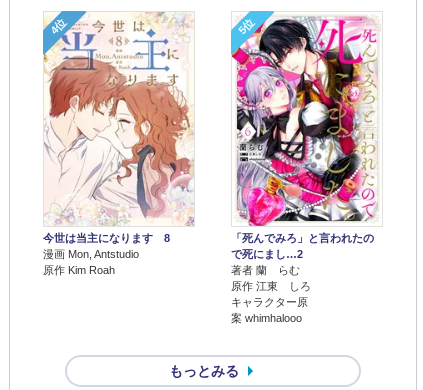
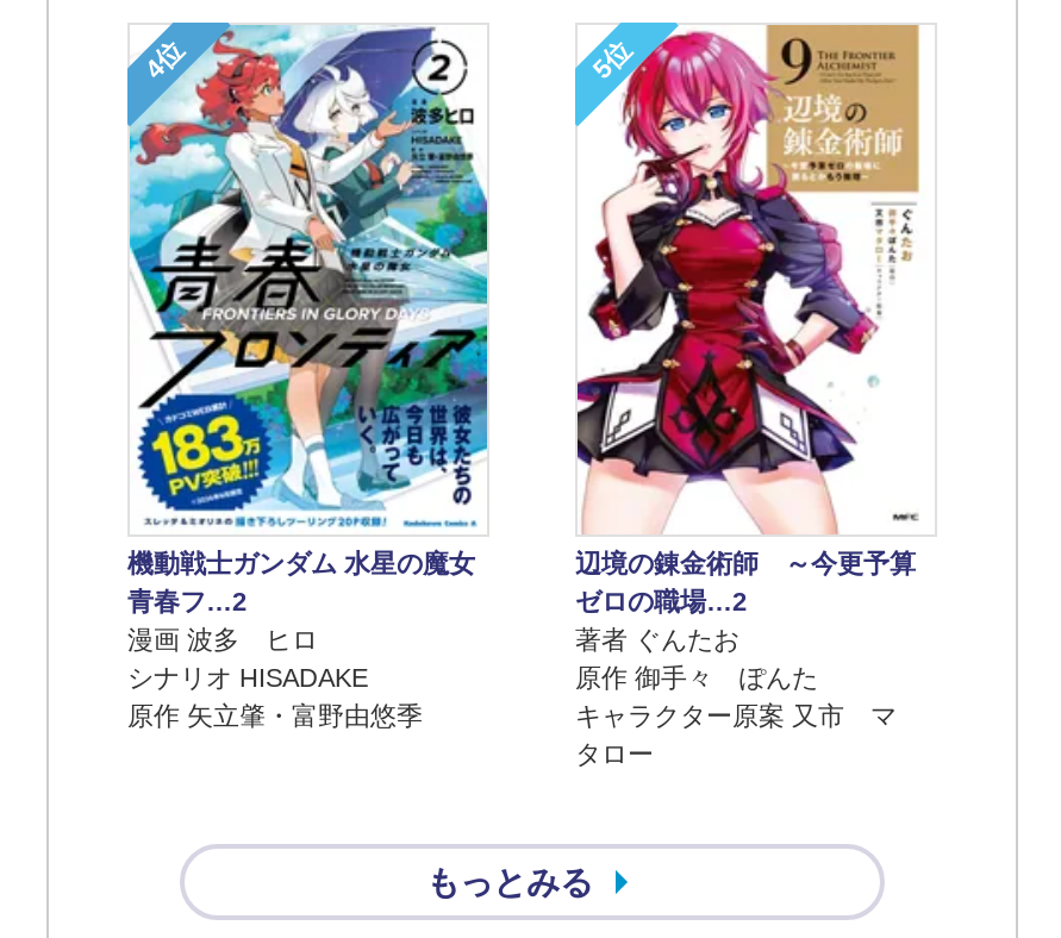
- [image]
- 今世は当主になります 8
- 漫画 Mon, Antstudio
- 原作 Kim Roah
+ [image]
+ 機動戦士ガンダム 水星の魔女
+ 青春フ…2
+ 漫画 波多 ヒロ
+ シナリオ HISADAKE
+ 原作 矢立肇・富野由悠季

- [image]
- 「死んでみろ」と言われたの
- で死にまし…2
- 著者 蘭 らむ
- 原作 江東 しろ
- キャラクター原
- 案 whimhalooo
+ [image]
+ 辺境の錬金術師 ～今更予算
+ ゼロの職場…2
+ 著者 ぐんたお
+ 原作 御手々 ぽんた
+ キャラクター原案 又市 マ
+ タロー
